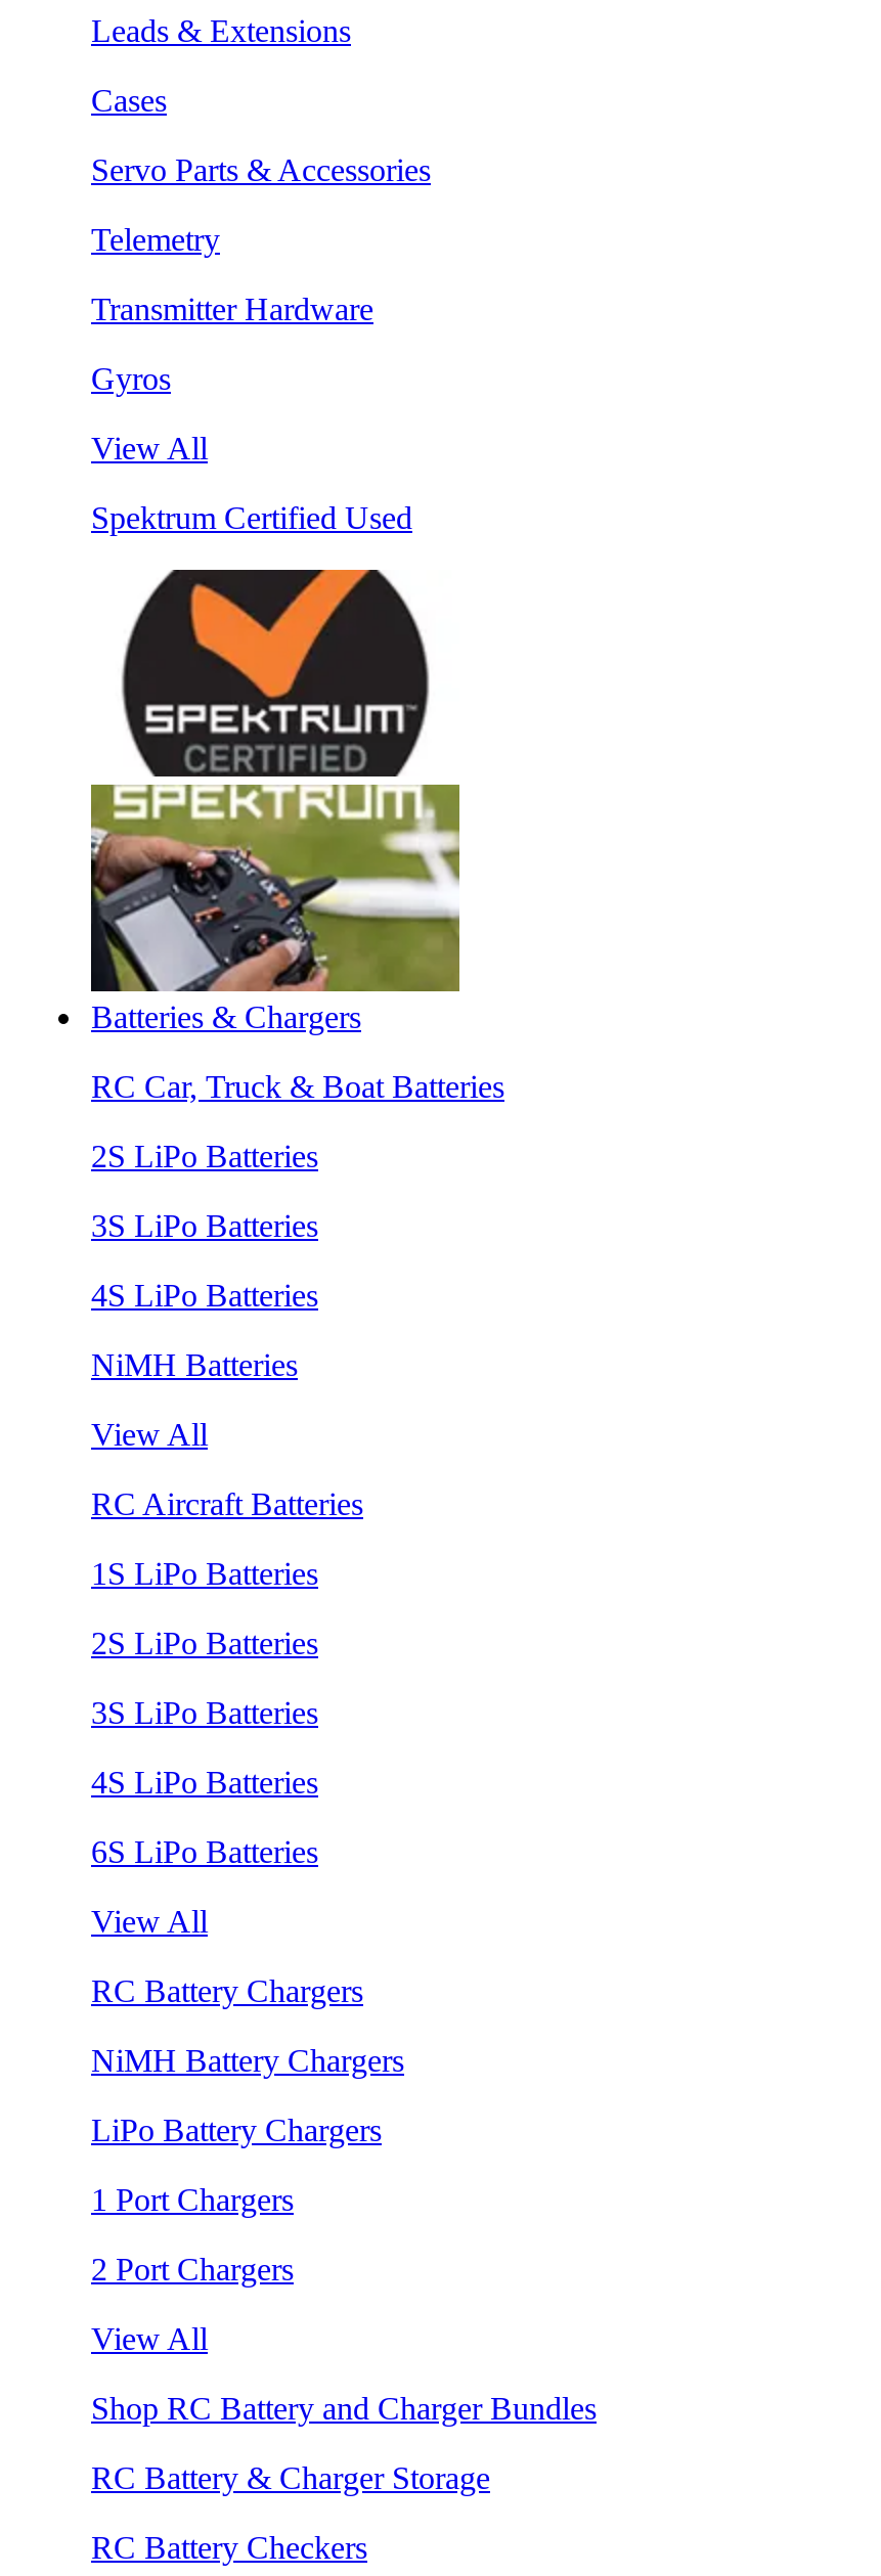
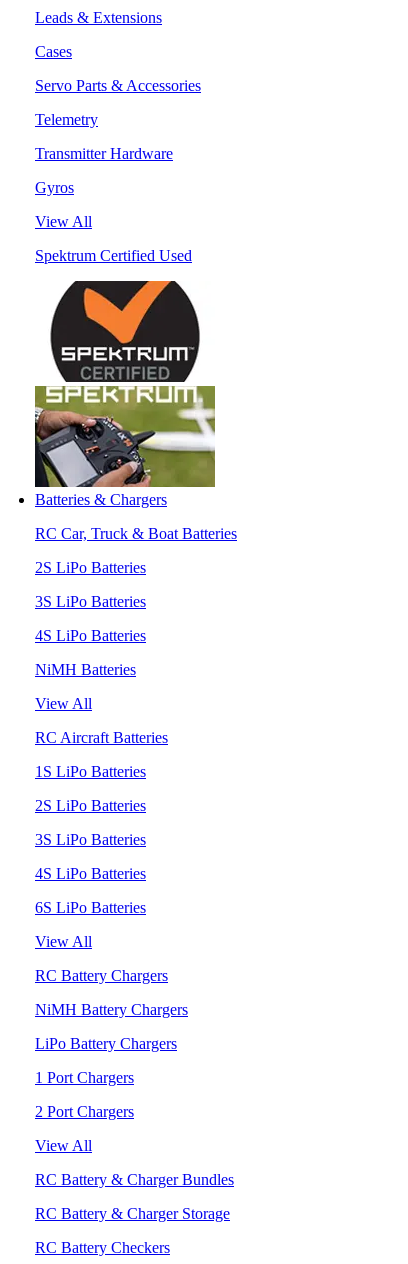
- Shop RC Battery and Charger Bundles
+ RC Battery & Charger Bundles
